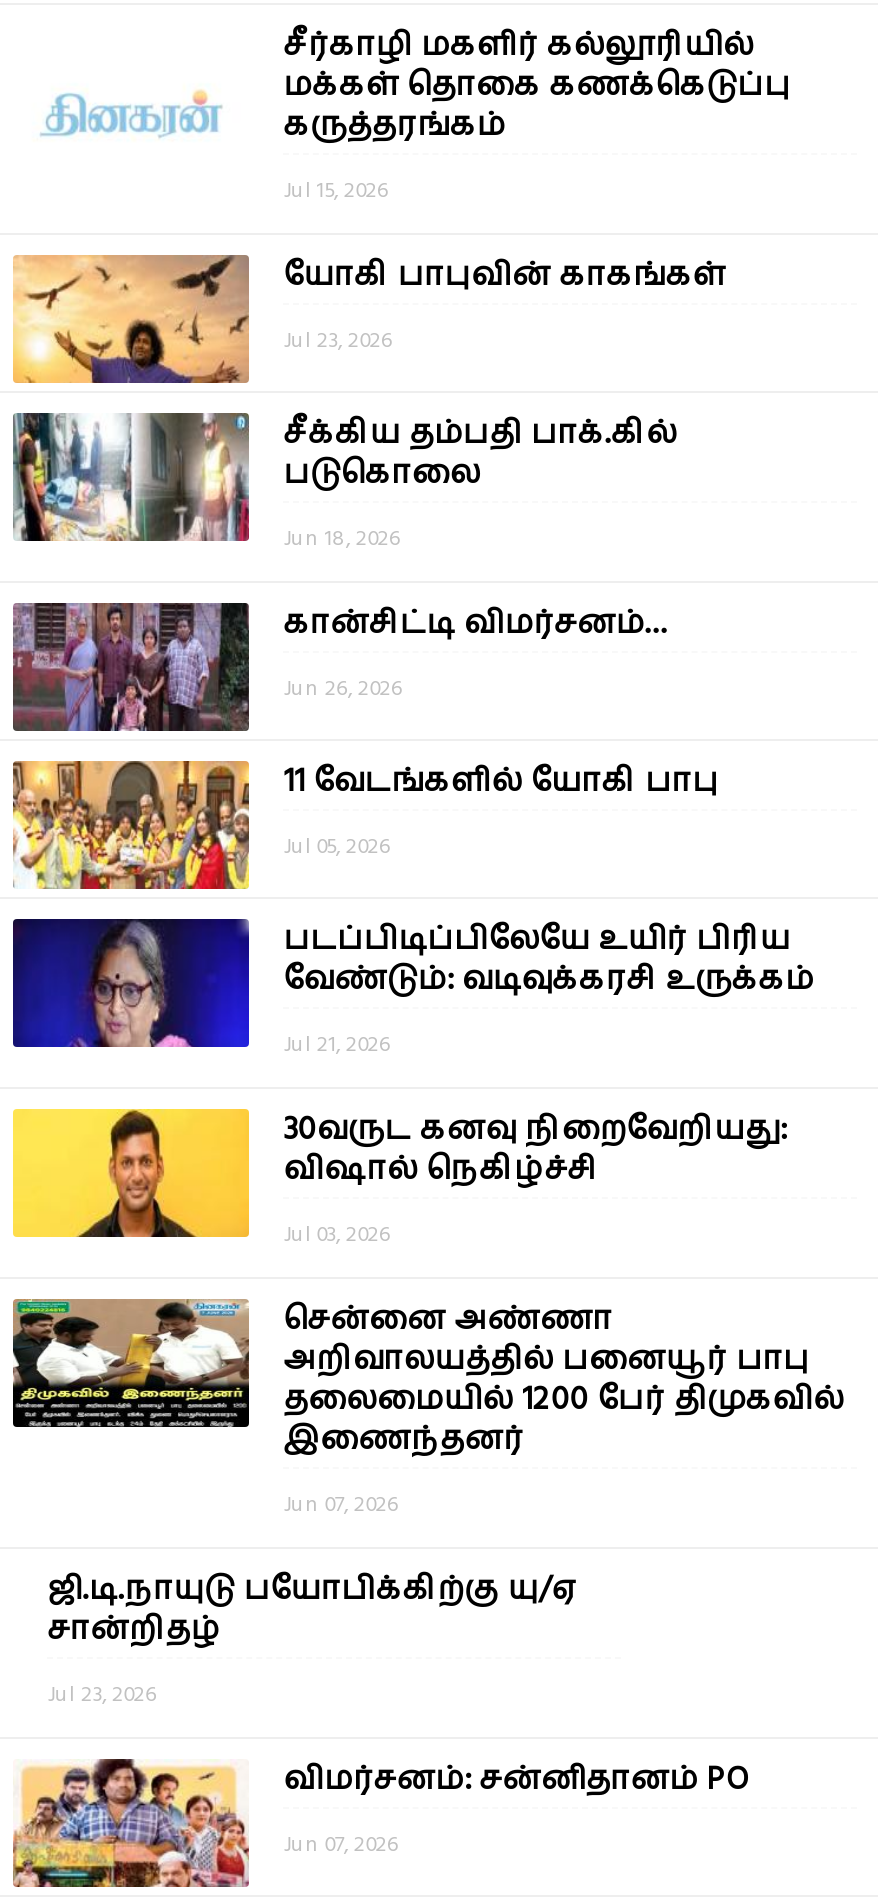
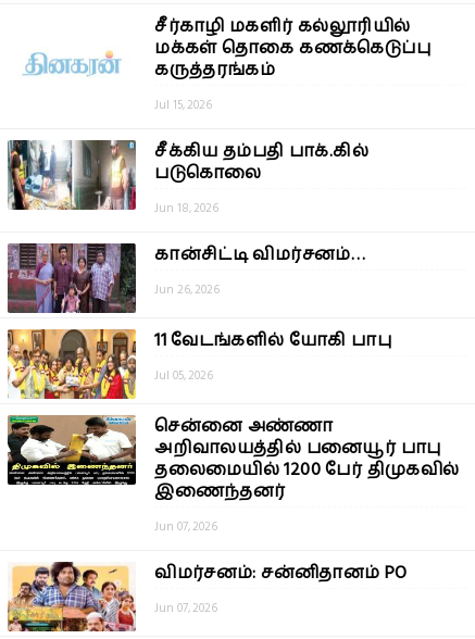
- [image]
- யோகி பாபுவின் காகங்கள்
- Jul 23, 2026

- [image]
- படப்பிடிப்பிலேயே உயிர் பிரிய
- வேண்டும்: வடிவுக்கரசி உருக்கம்
- Jul 21, 2026
- 30வருட கனவு நிறைவேறியது:
- விஷால் நெகிழ்ச்சி
- Jul 03, 2026

- [image]

- ஜி.டி.நாயுடு பயோபிக்கிற்கு யு/ஏ
- சான்றிதழ்
- Jul 23, 2026
